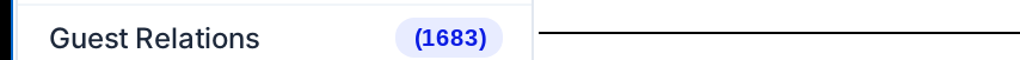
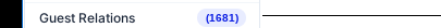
- (1683)
+ (1681)
